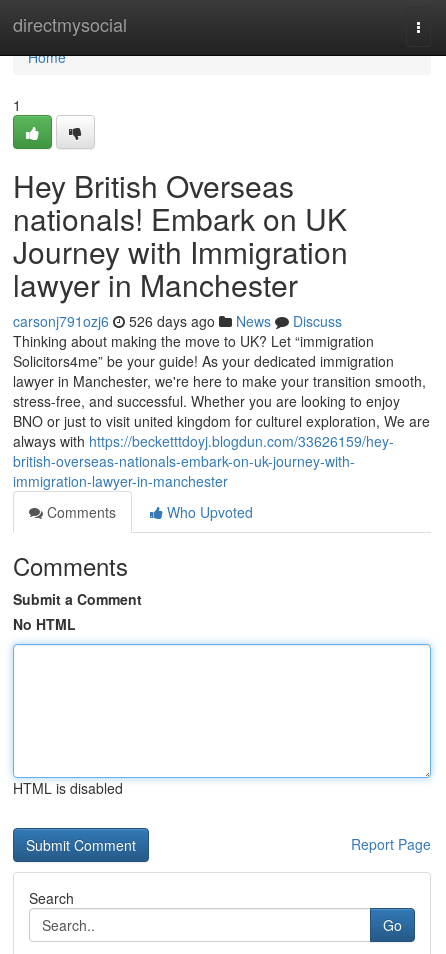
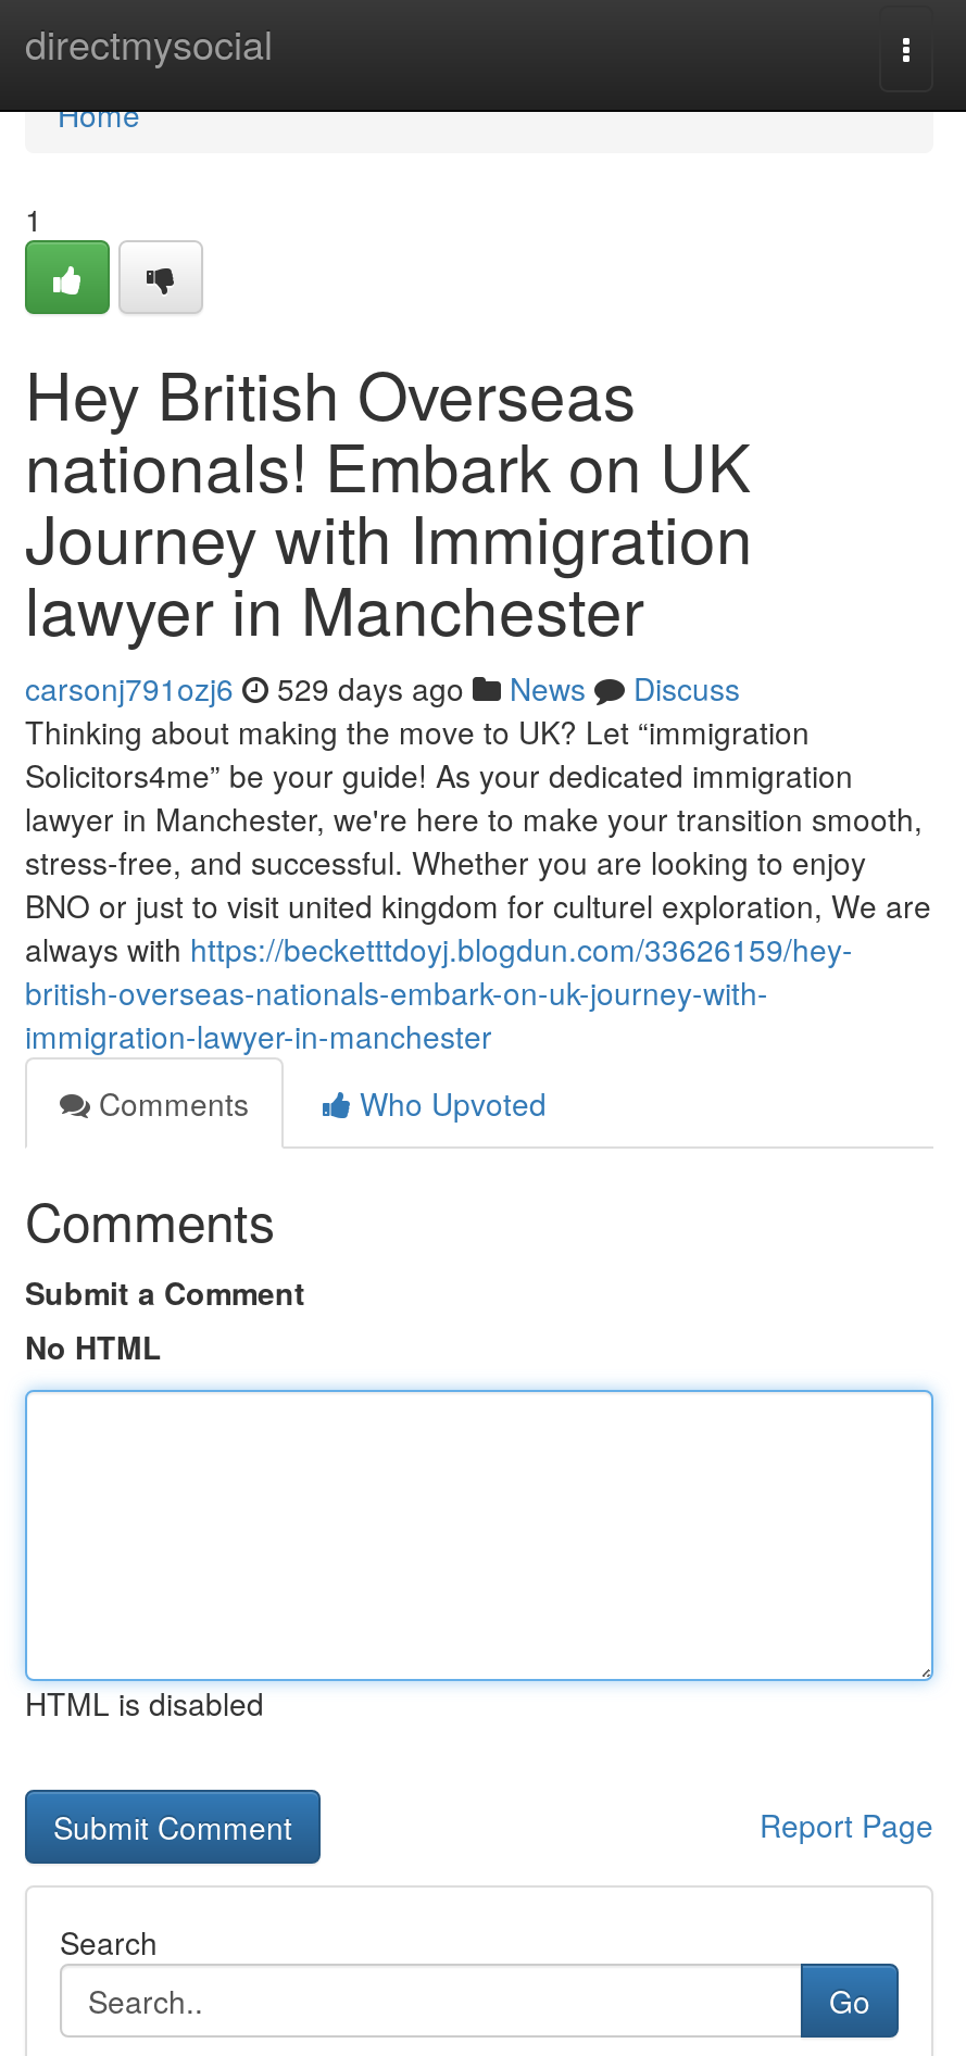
- carsonj791ozj6 526 days ago News Discuss
+ carsonj791ozj6 529 days ago News Discuss
